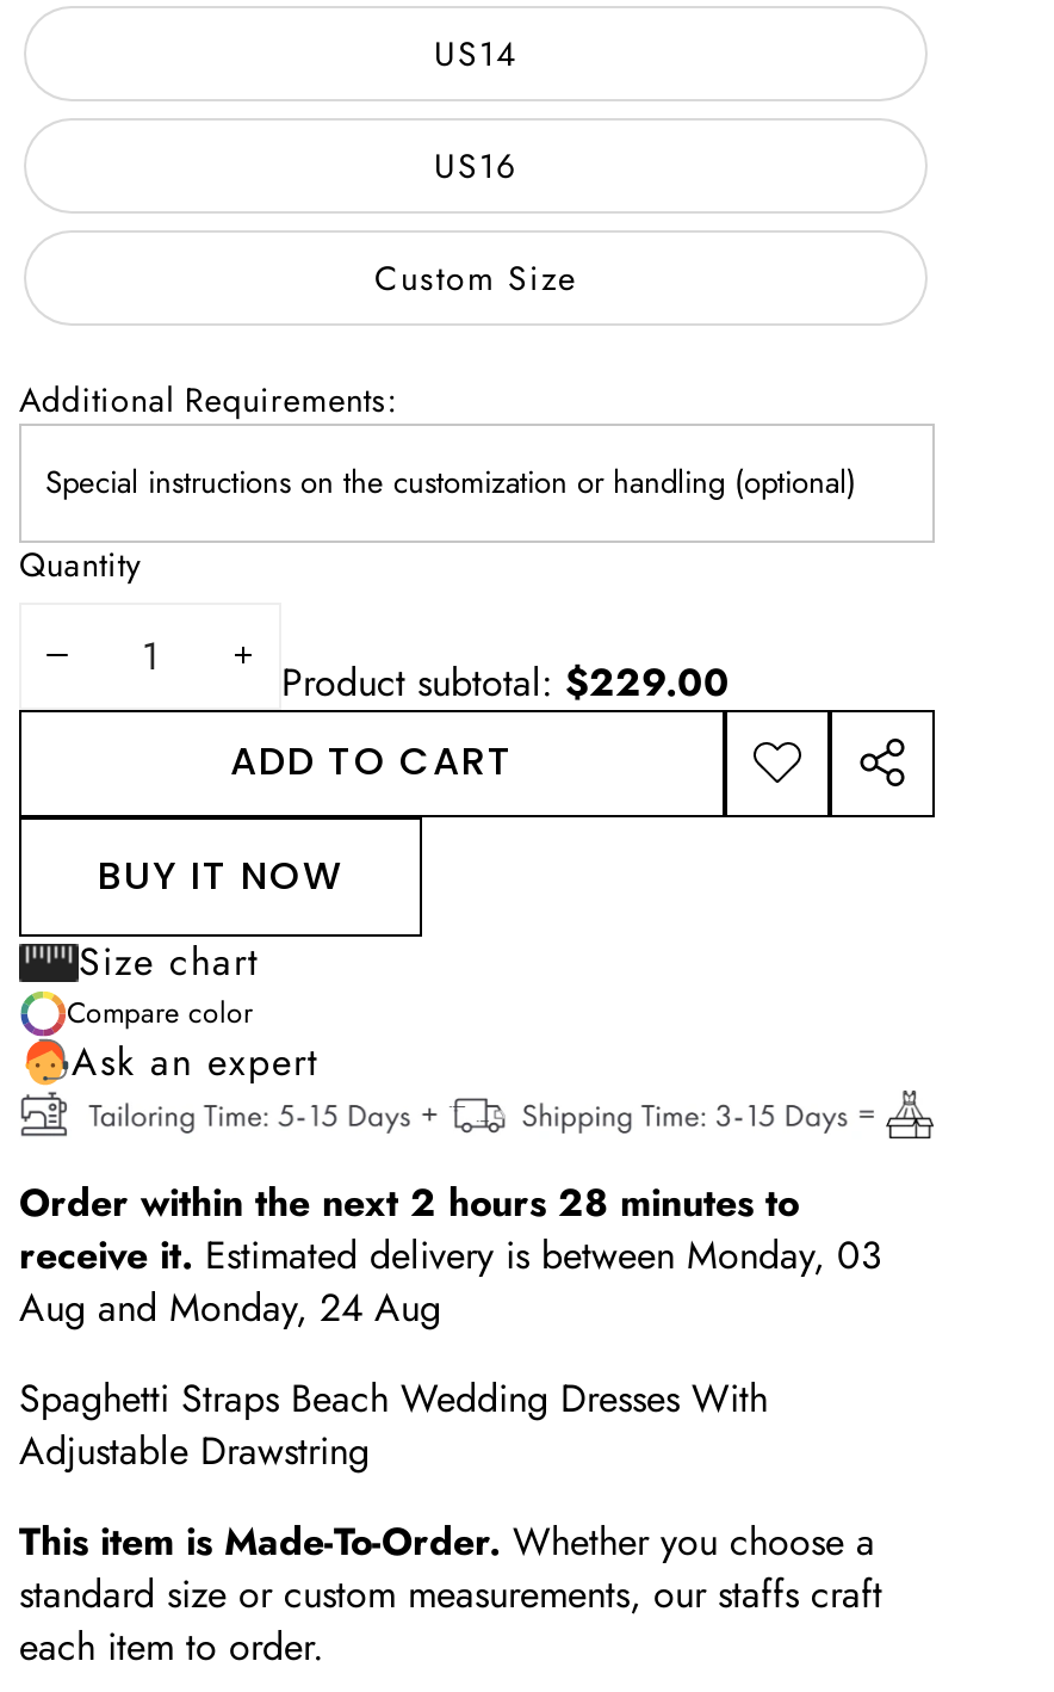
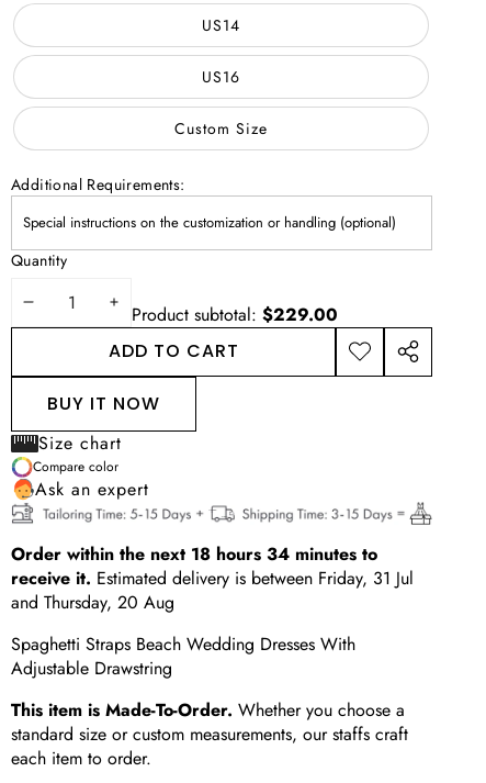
- Order within the next 2 hours 28 minutes to
- receive it. Estimated delivery is between Monday, 03
- Aug and Monday, 24 Aug
+ Order within the next 18 hours 34 minutes to
+ receive it. Estimated delivery is between Friday, 31 Jul
+ and Thursday, 20 Aug
